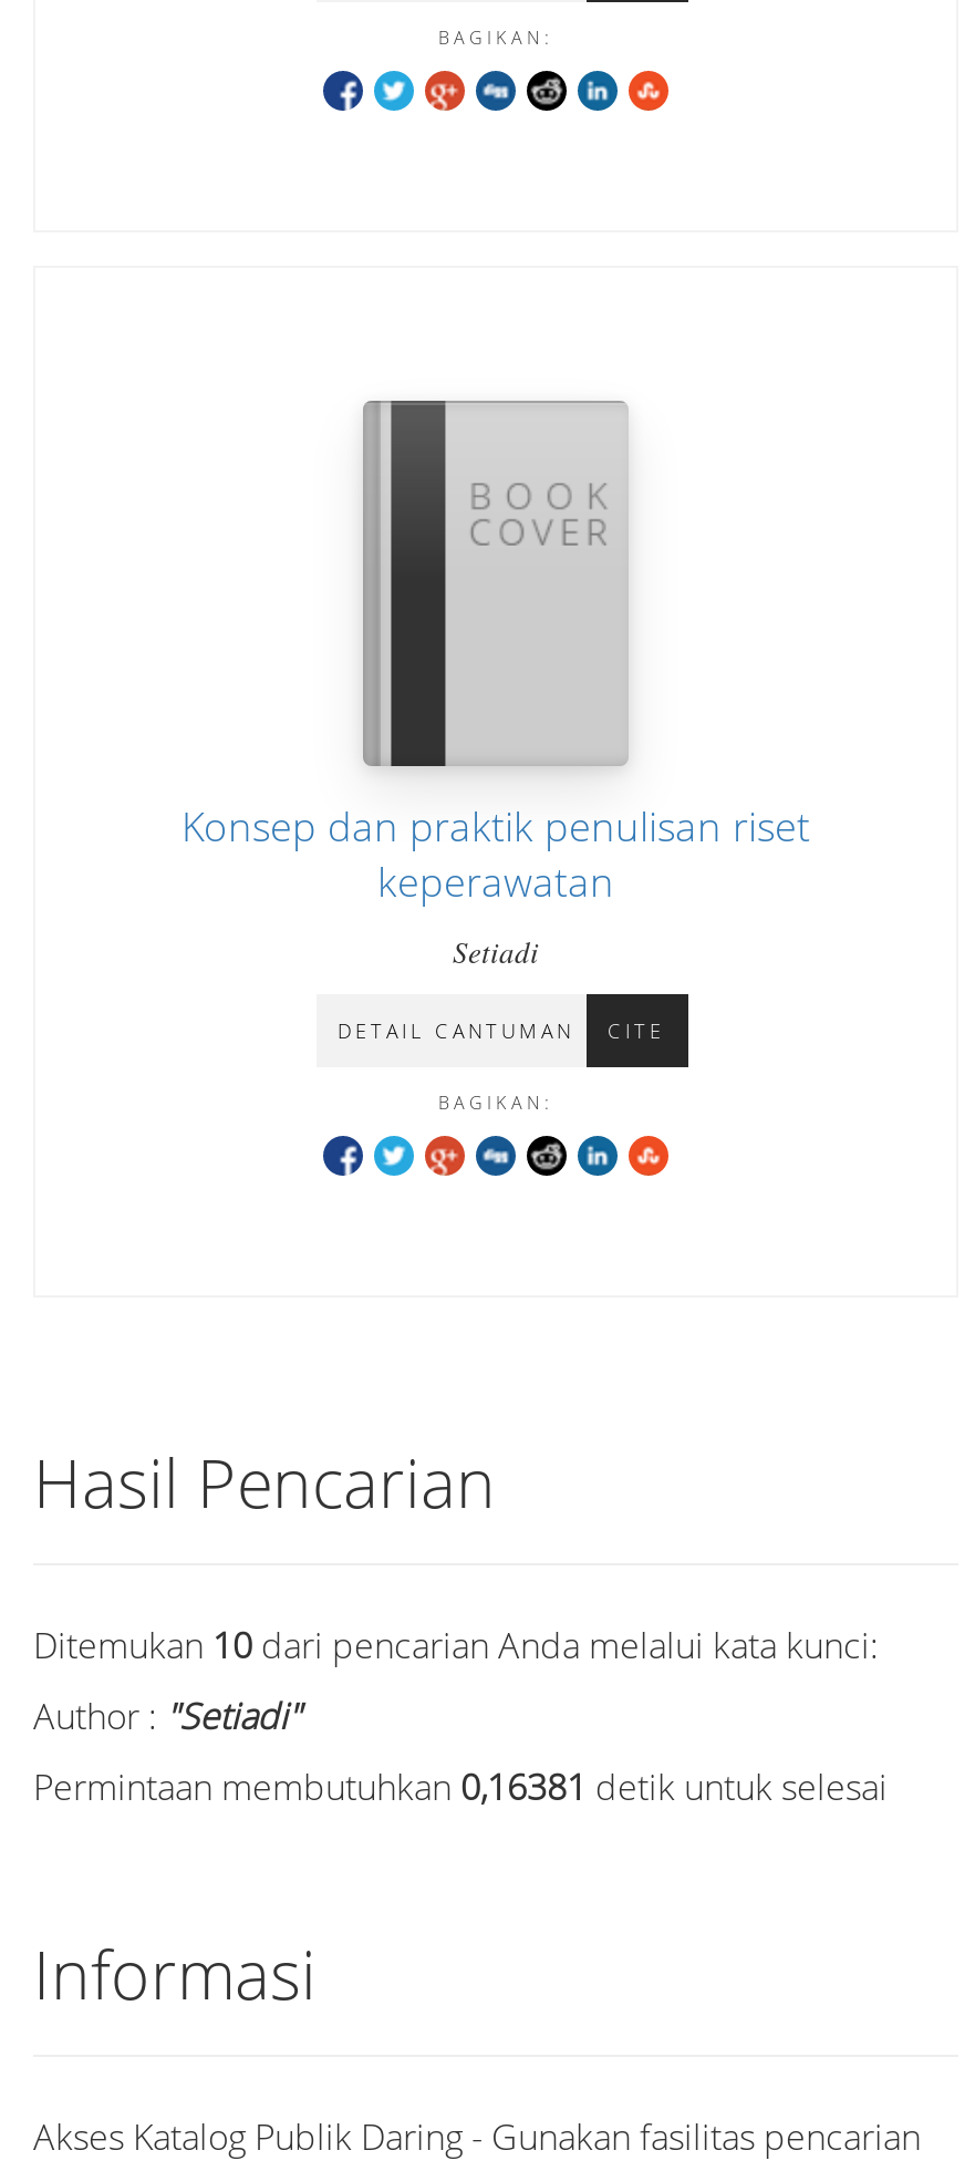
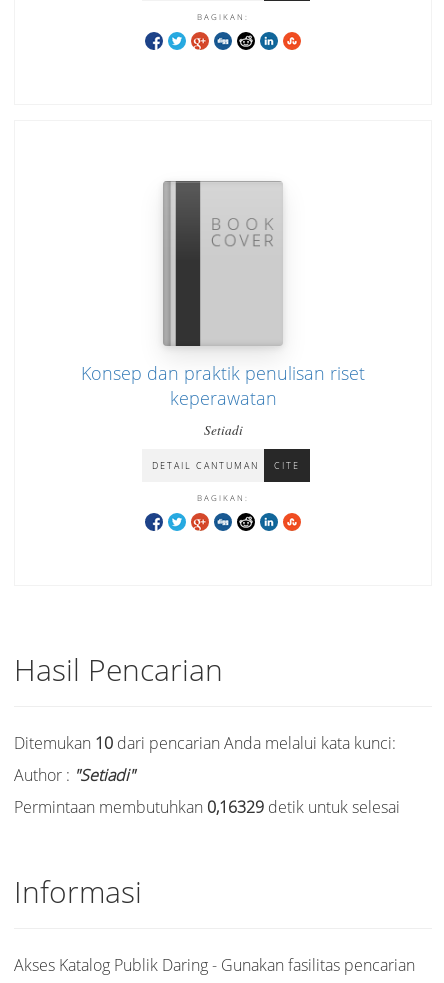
- Permintaan membutuhkan 0,16381 detik untuk selesai
+ Permintaan membutuhkan 0,16329 detik untuk selesai
